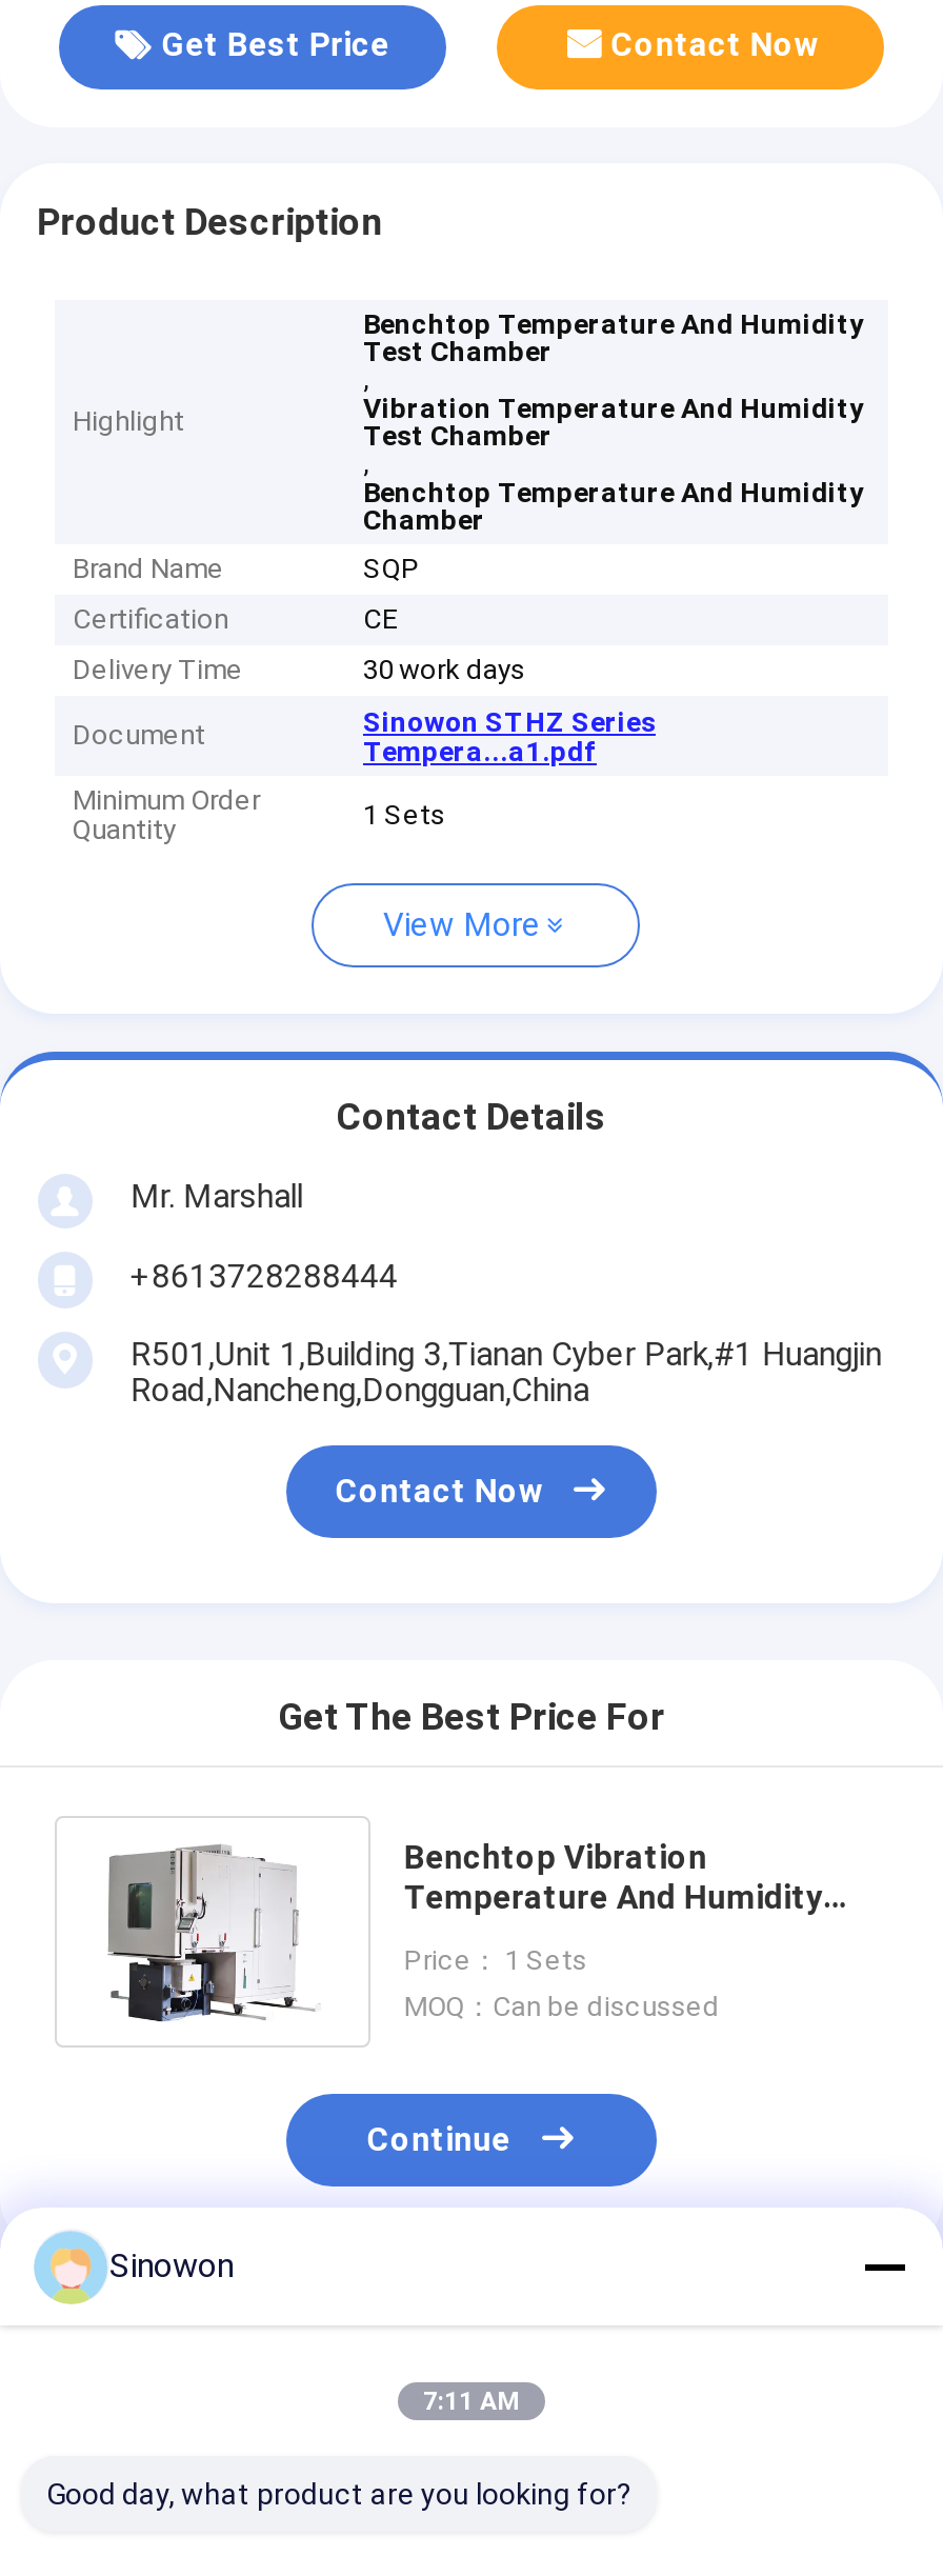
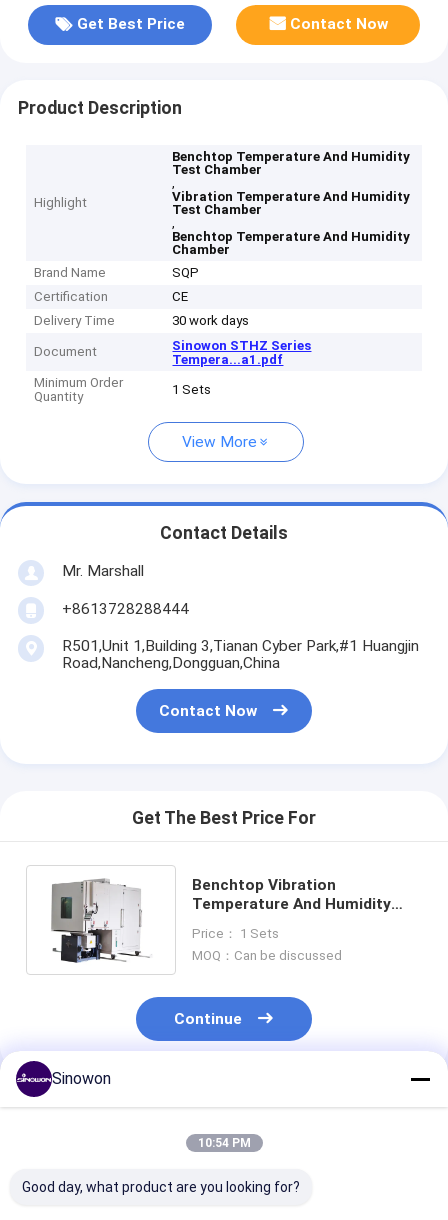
- [image]
+ [image]

- 7:11 AM
+ 10:54 PM
